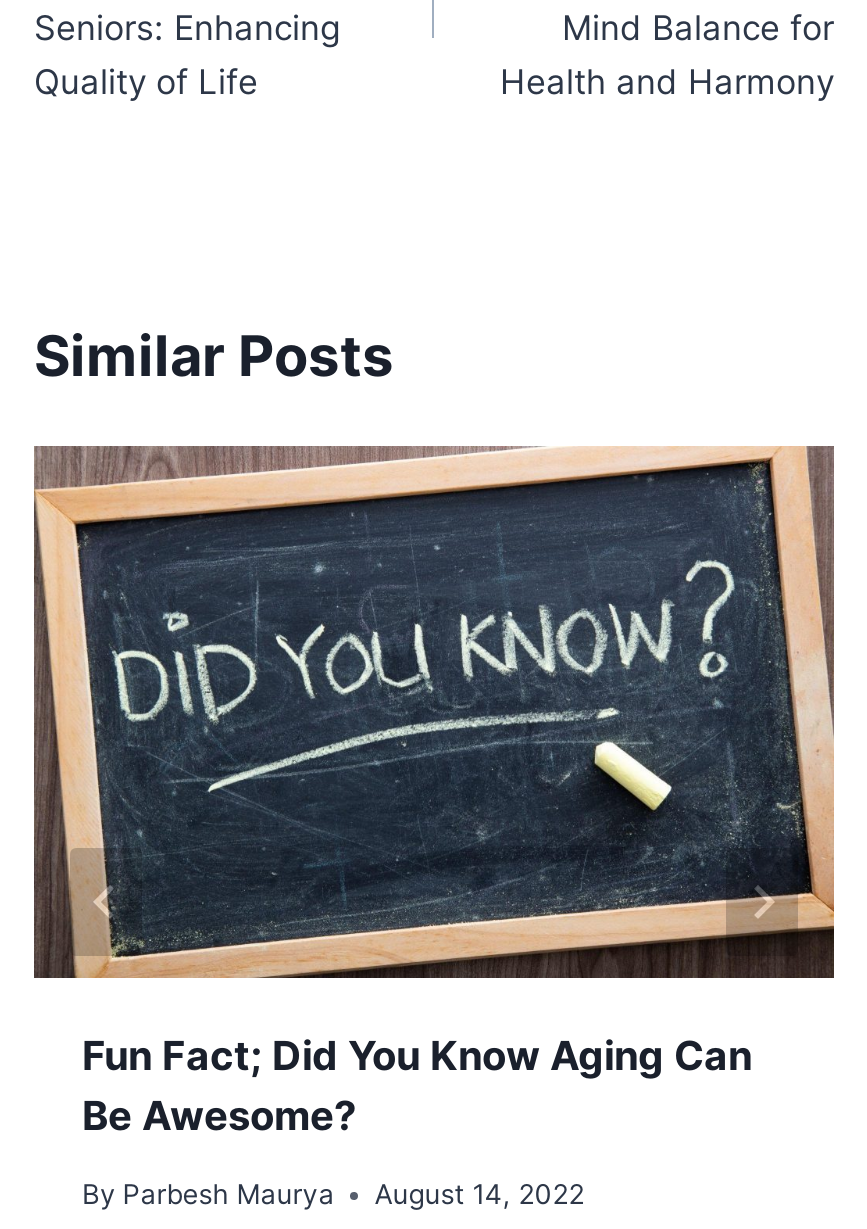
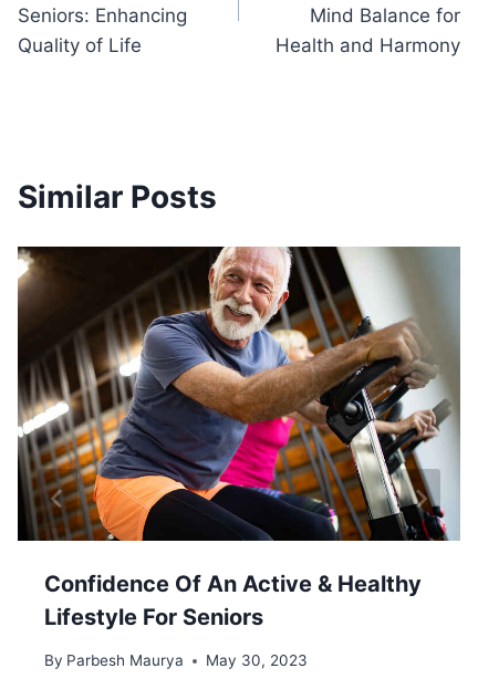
- [image]
- Fun Fact; Did You Know Aging Can
- Be Awesome?
+ [image]
+ Confidence Of An Active & Healthy
+ Lifestyle For Seniors

- By Parbesh Maurya August 14, 2022
+ By Parbesh Maurya May 30, 2023
